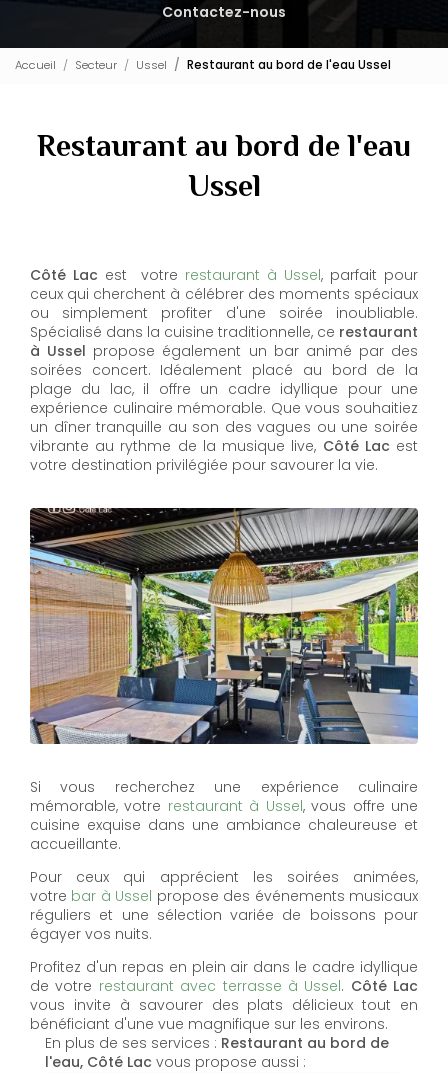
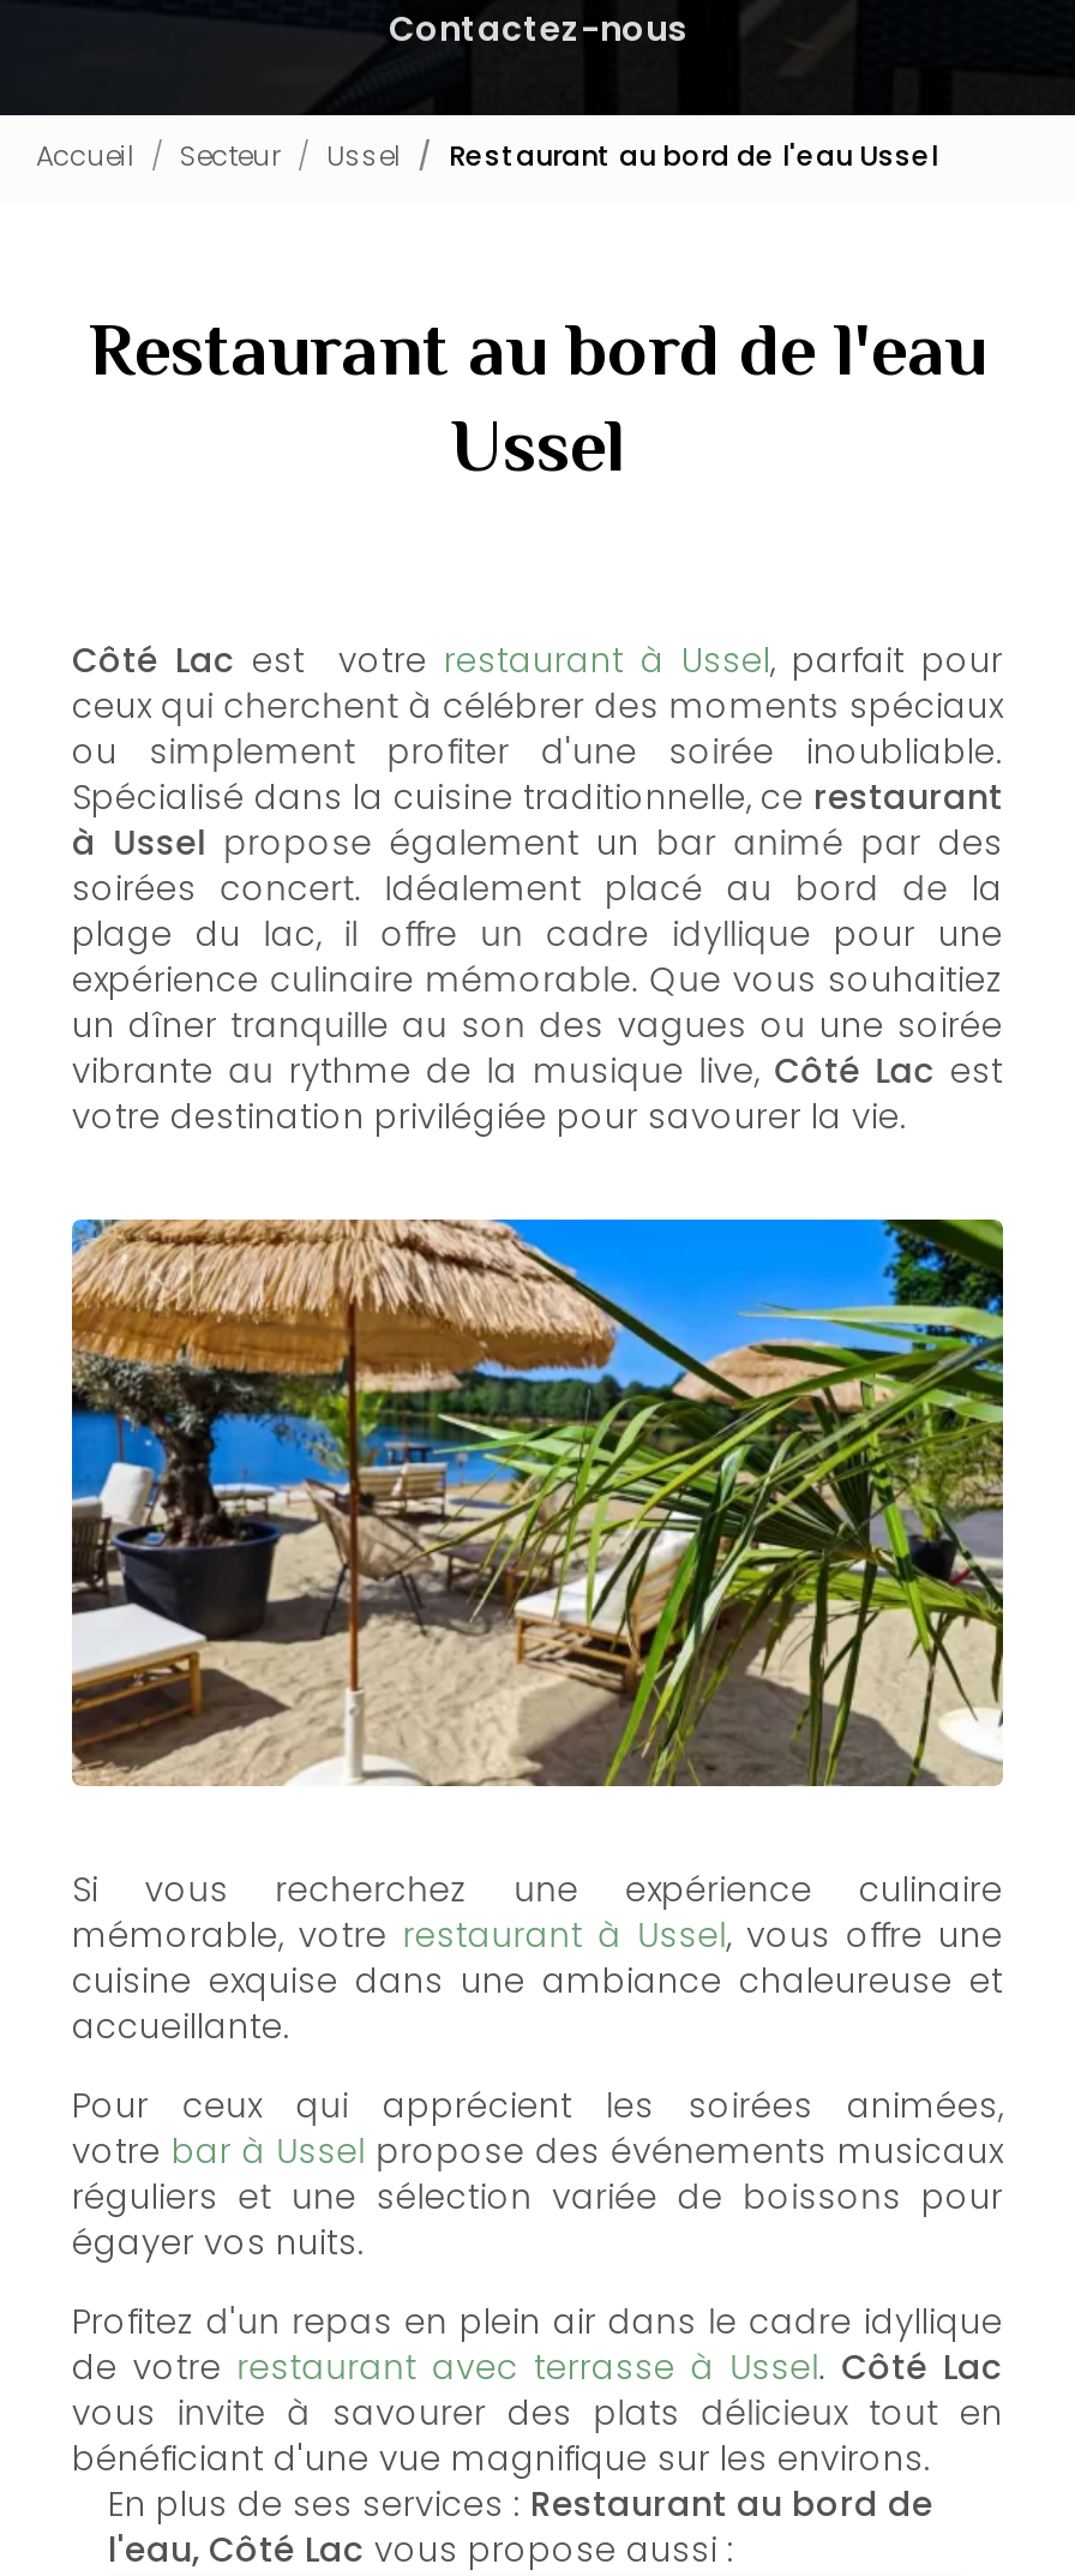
- [image]
+ [image]
